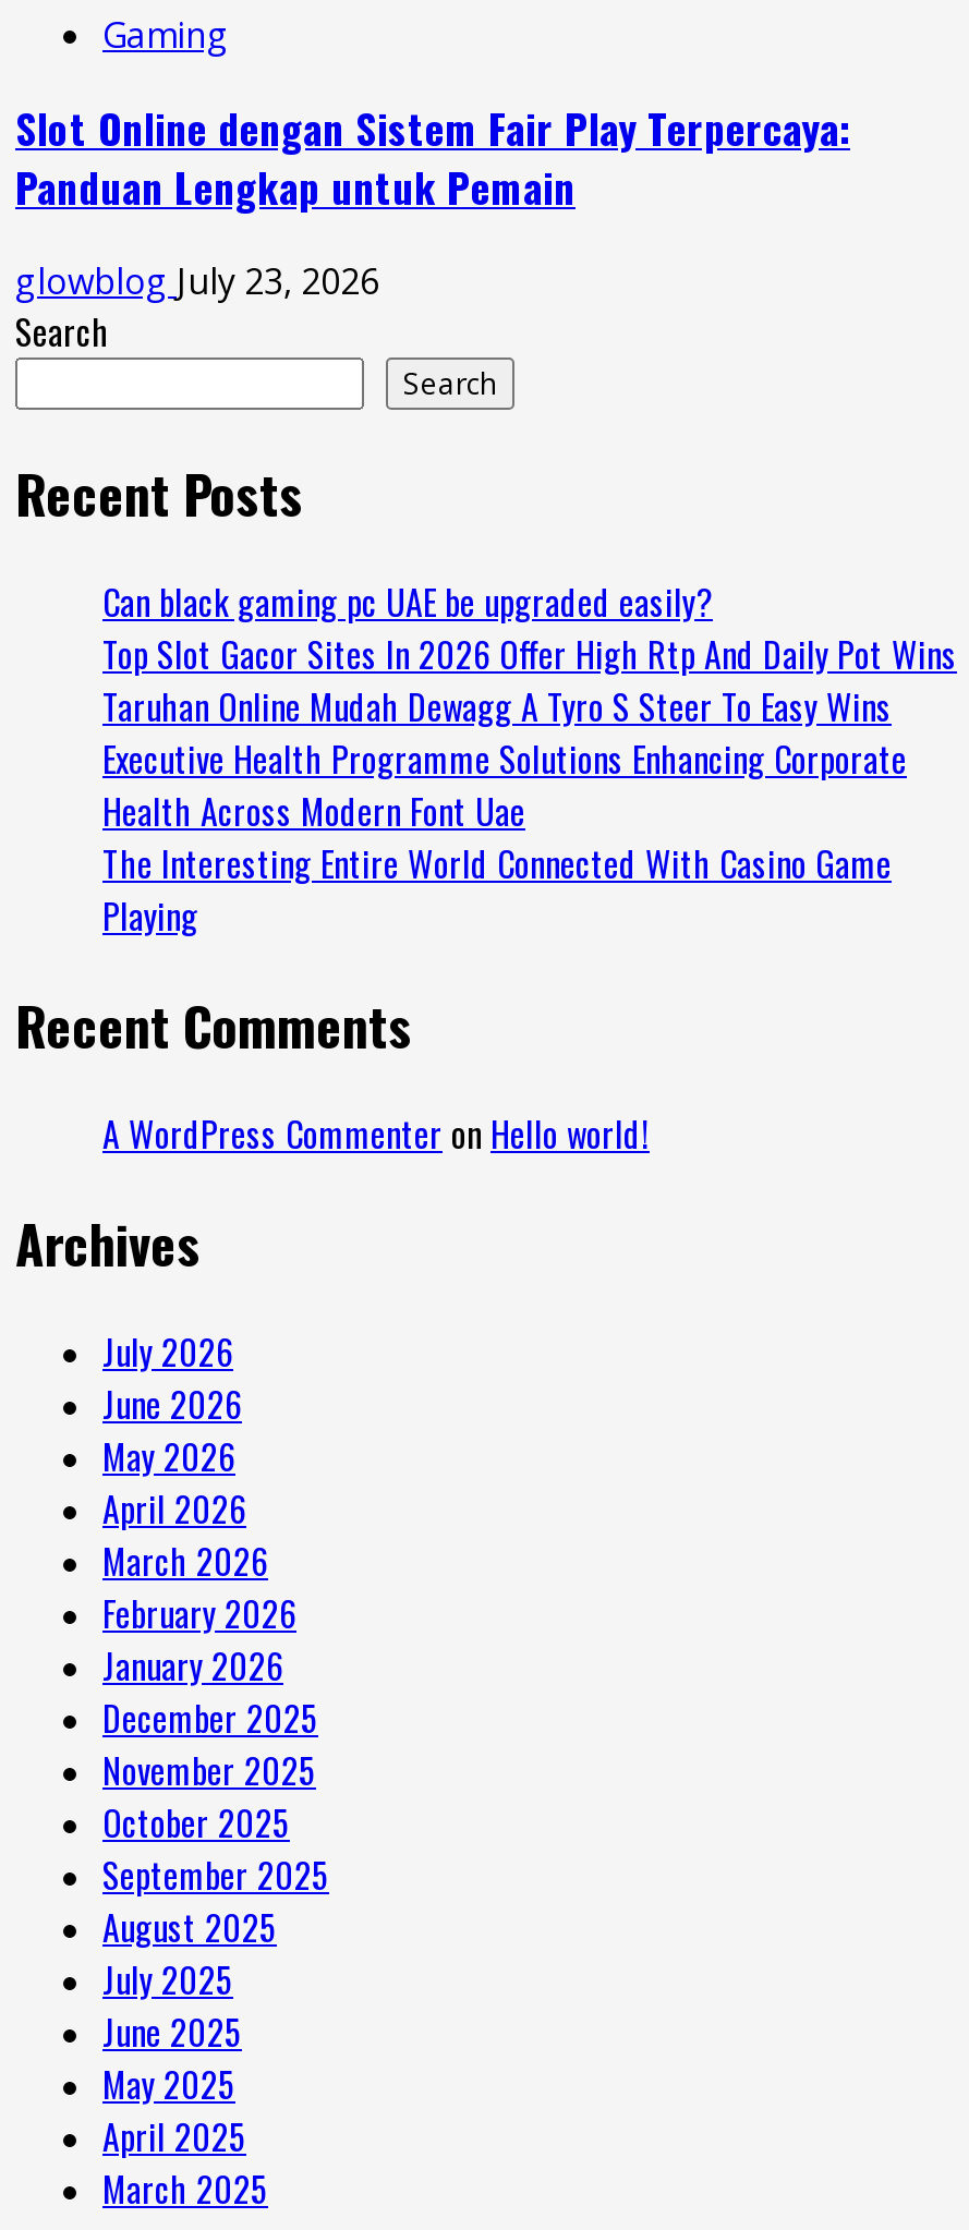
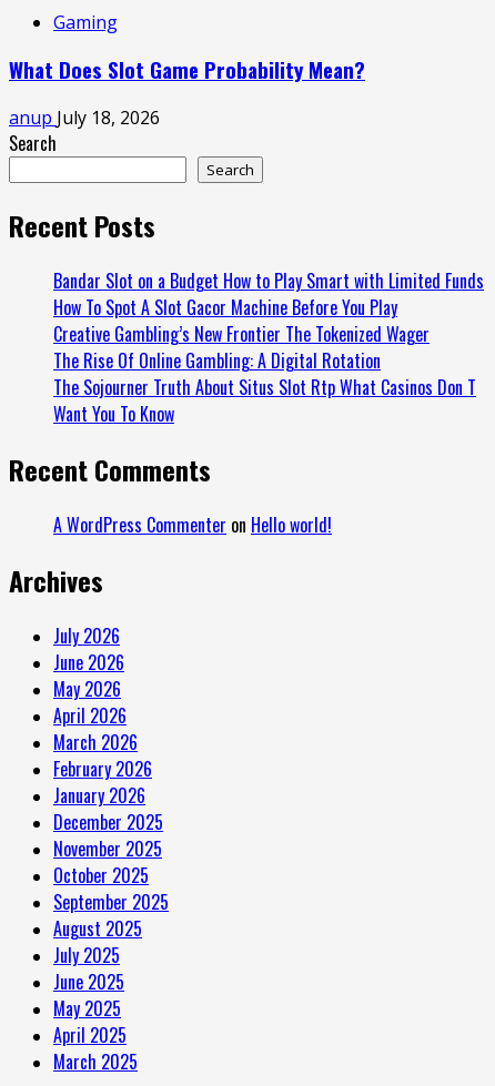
- Slot Online dengan Sistem Fair Play Terpercaya:
- Panduan Lengkap untuk Pemain
+ What Does Slot Game Probability Mean?

- glowblog July 23, 2026
+ anup July 18, 2026

- Can black gaming pc UAE be upgraded easily?
- Top Slot Gacor Sites In 2026 Offer High Rtp And Daily Pot Wins
- Taruhan Online Mudah Dewagg A Tyro S Steer To Easy Wins
- Executive Health Programme Solutions Enhancing Corporate
- Health Across Modern Font Uae
- The Interesting Entire World Connected With Casino Game
- Playing
+ Bandar Slot on a Budget How to Play Smart with Limited Funds
+ How To Spot A Slot Gacor Machine Before You Play
+ Creative Gambling’s New Frontier The Tokenized Wager
+ The Rise Of Online Gambling: A Digital Rotation
+ The Sojourner Truth About Situs Slot Rtp What Casinos Don T
+ Want You To Know
